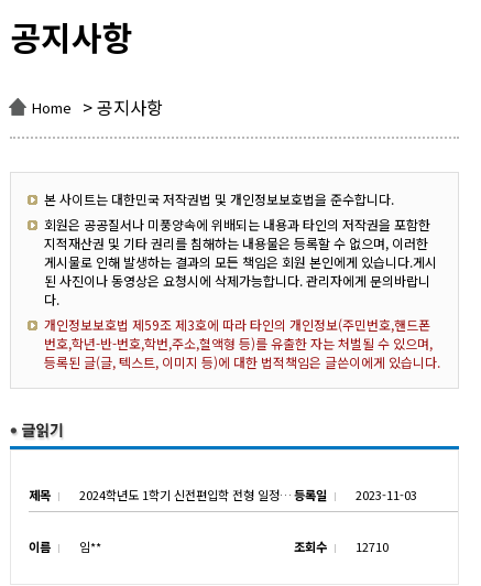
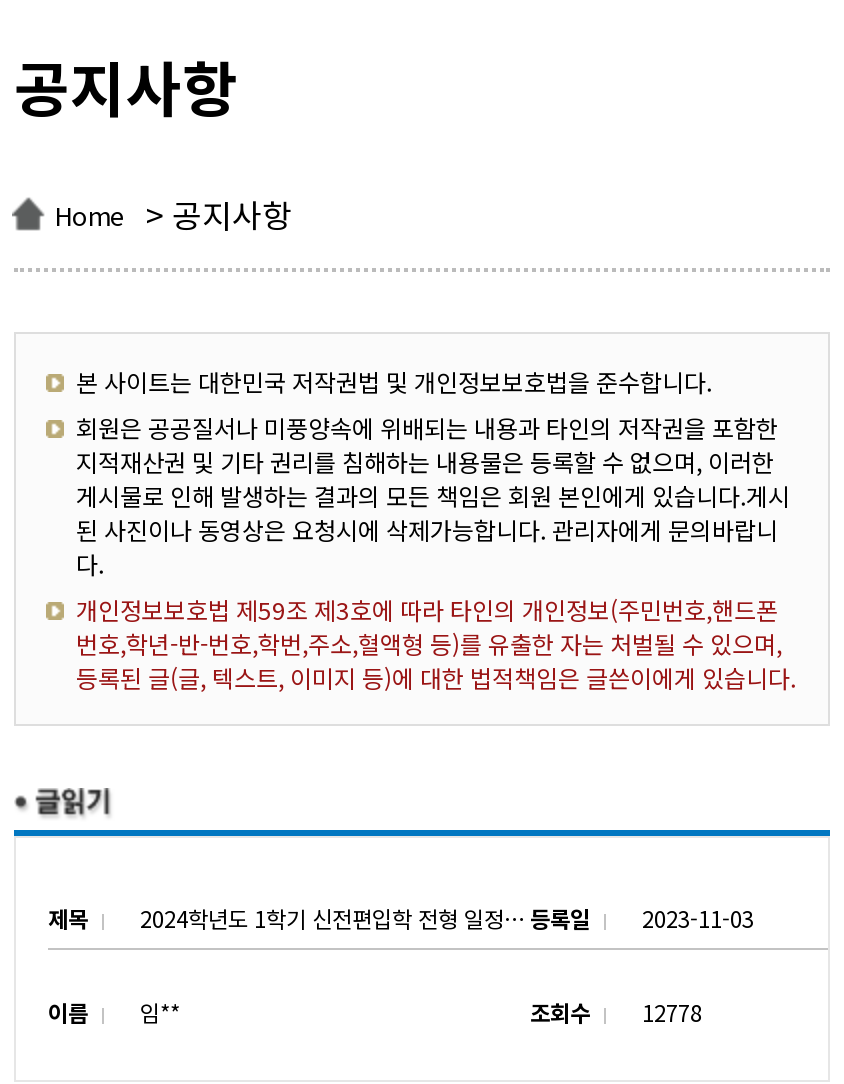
- 조회수 12710
+ 조회수 12778
